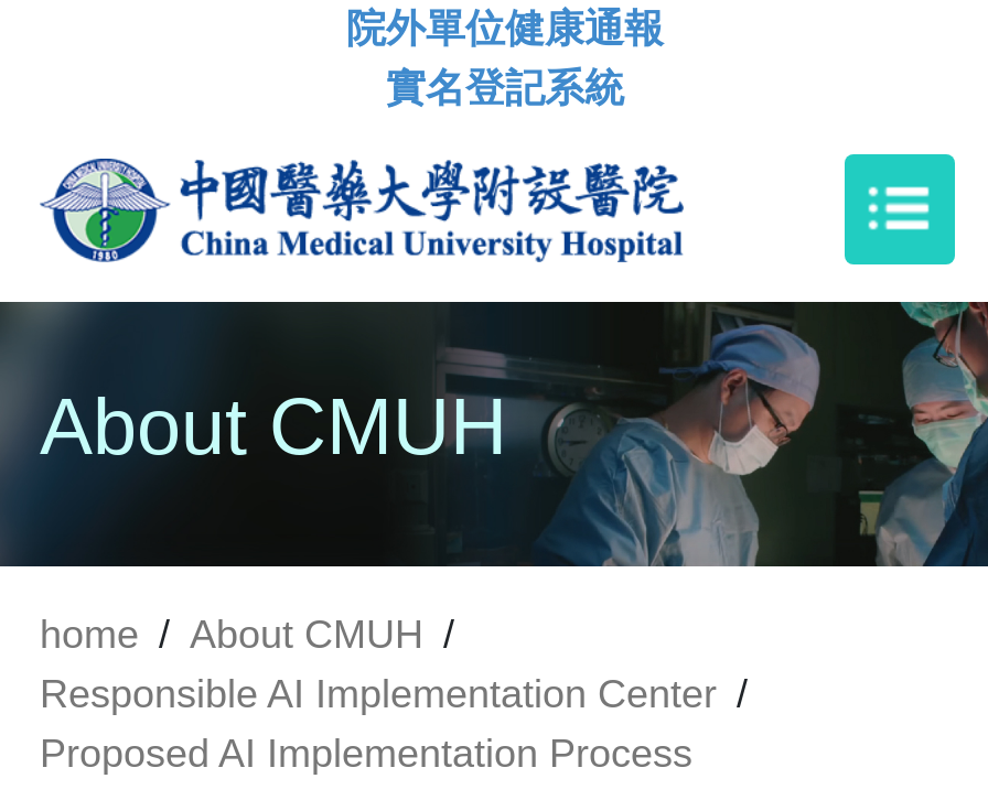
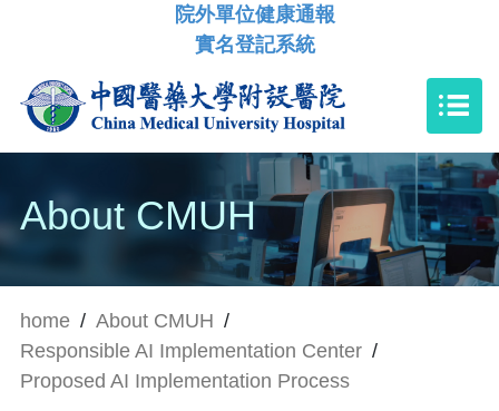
- [image]
+ [image]
